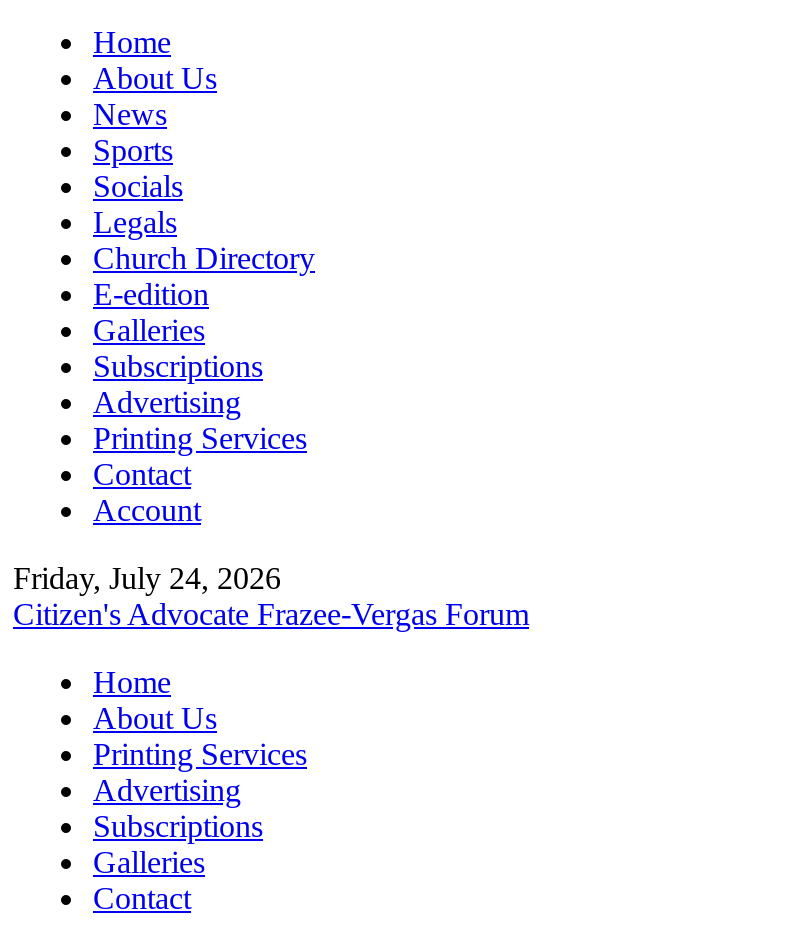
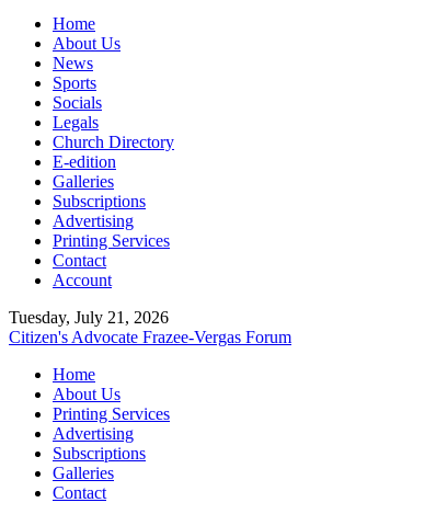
- Friday, July 24, 2026
+ Tuesday, July 21, 2026
